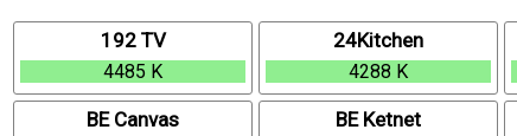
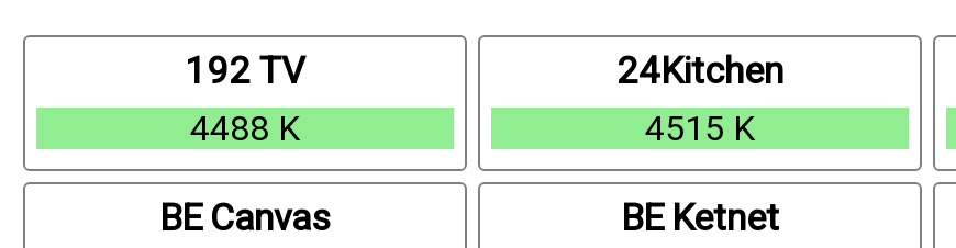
- 4485 K
+ 4488 K

- 4288 K
+ 4515 K
